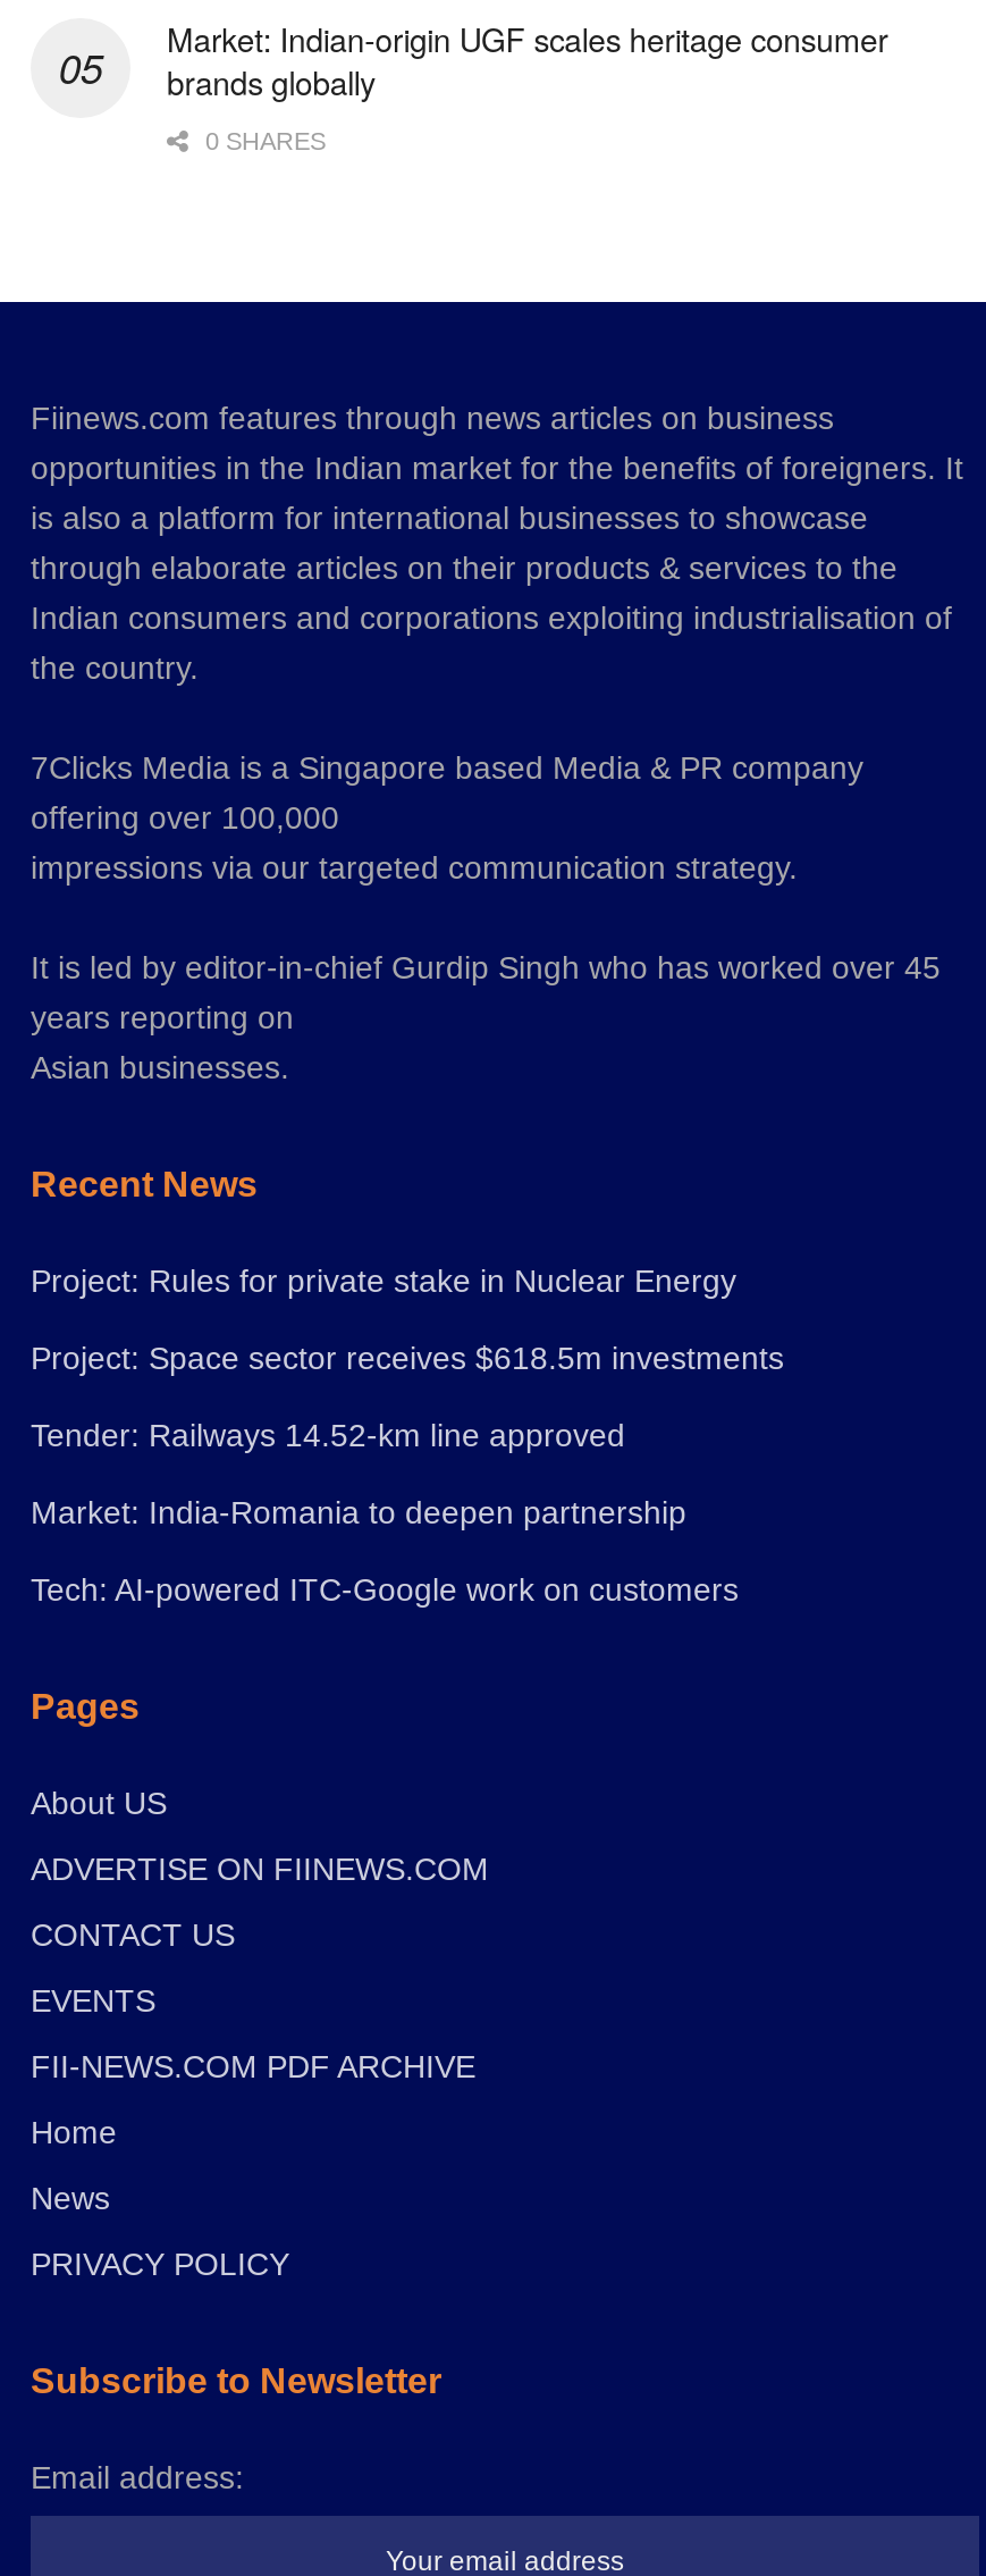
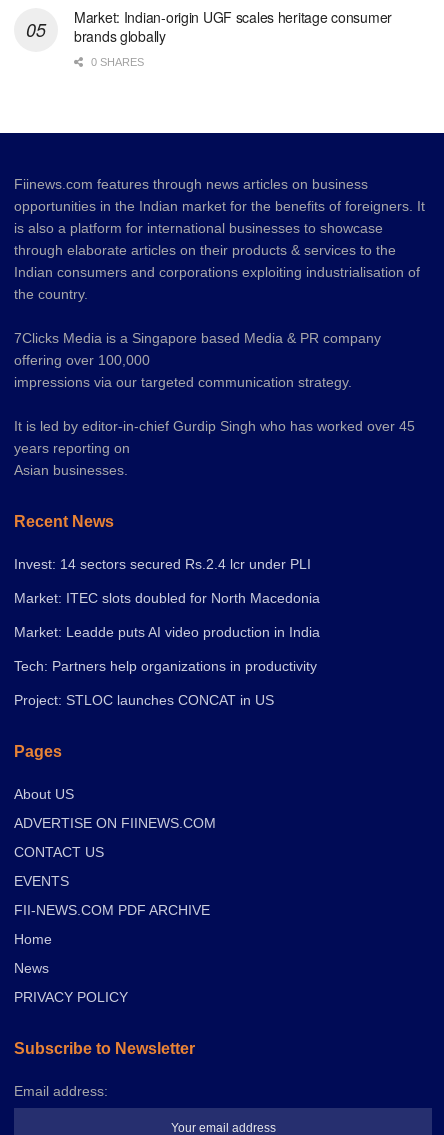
- Project: Rules for private stake in Nuclear Energy
+ Invest: 14 sectors secured Rs.2.4 lcr under PLI

- Project: Space sector receives $618.5m investments
+ Market: ITEC slots doubled for North Macedonia

- Tender: Railways 14.52-km line approved
+ Market: Leadde puts AI video production in India

- Market: India-Romania to deepen partnership
+ Tech: Partners help organizations in productivity

- Tech: AI-powered ITC-Google work on customers
+ Project: STLOC launches CONCAT in US
